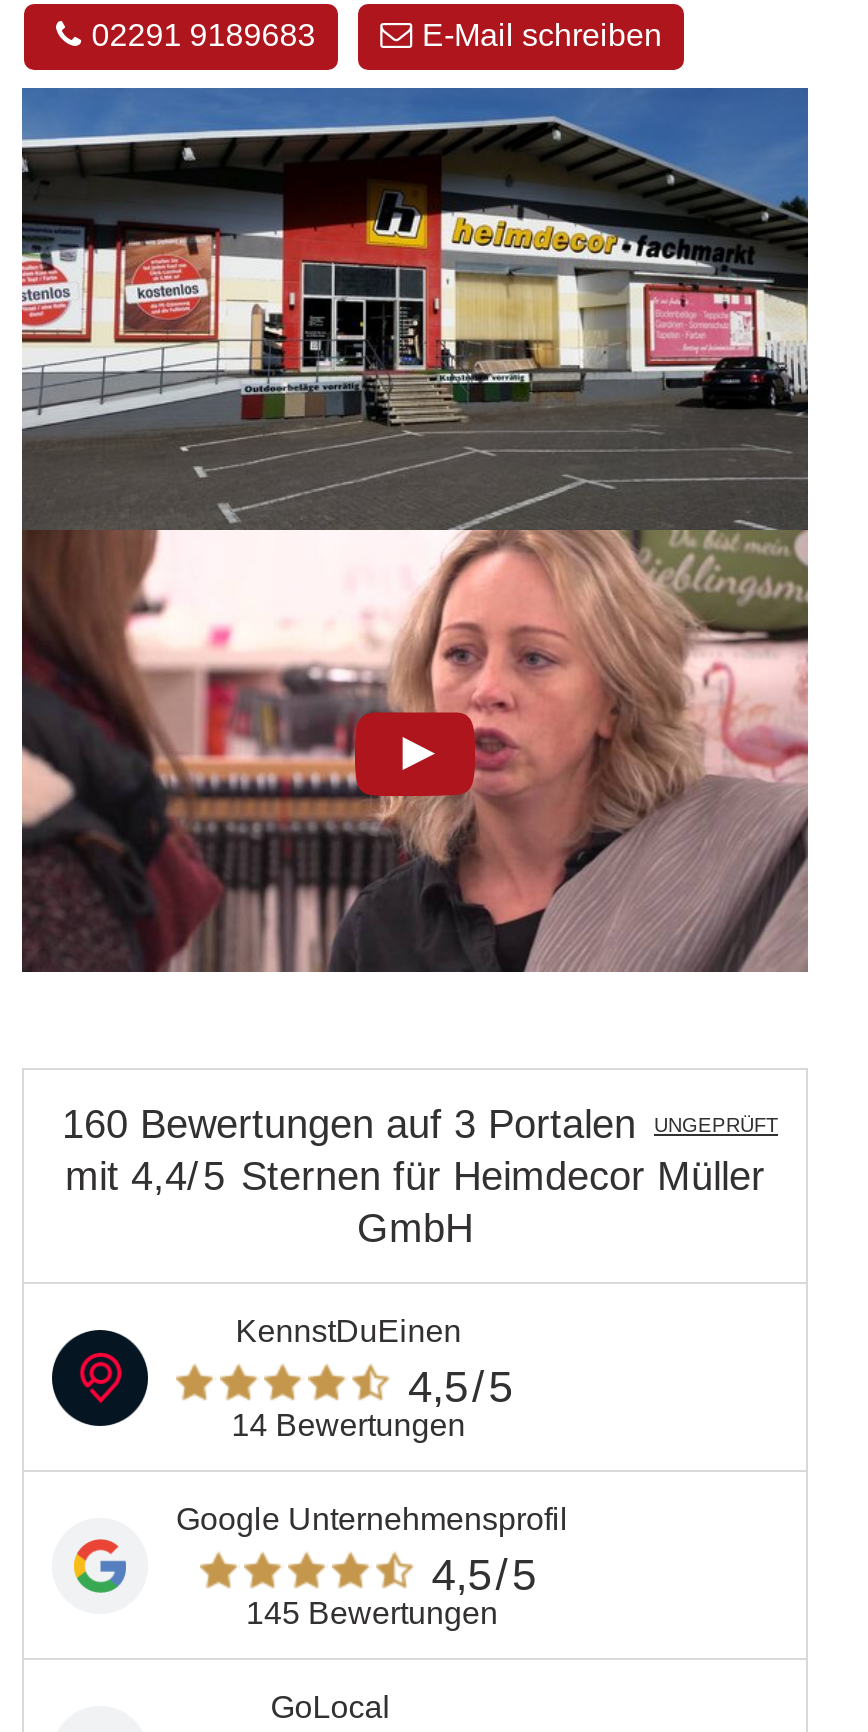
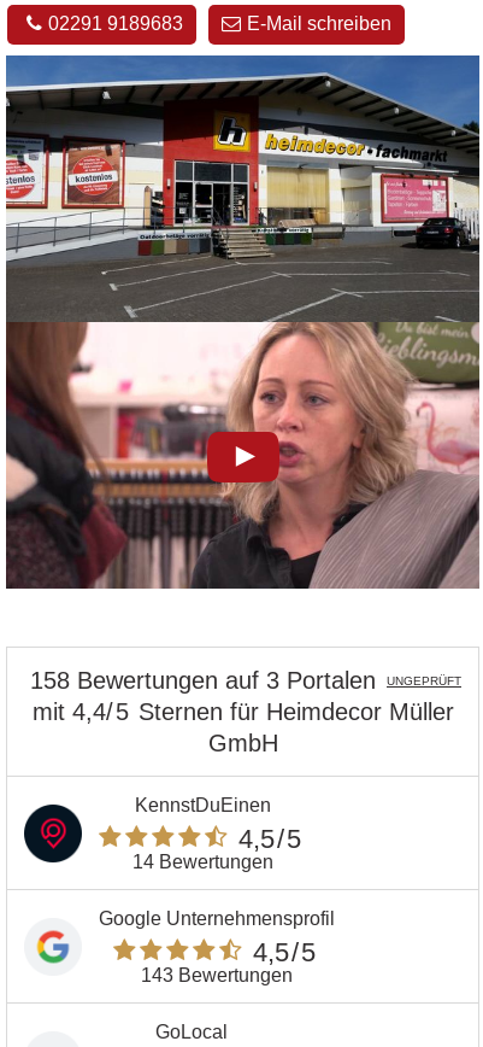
- 160 Bewertungen auf 3 Portalen
+ 158 Bewertungen auf 3 Portalen

- 145 Bewertungen
+ 143 Bewertungen
